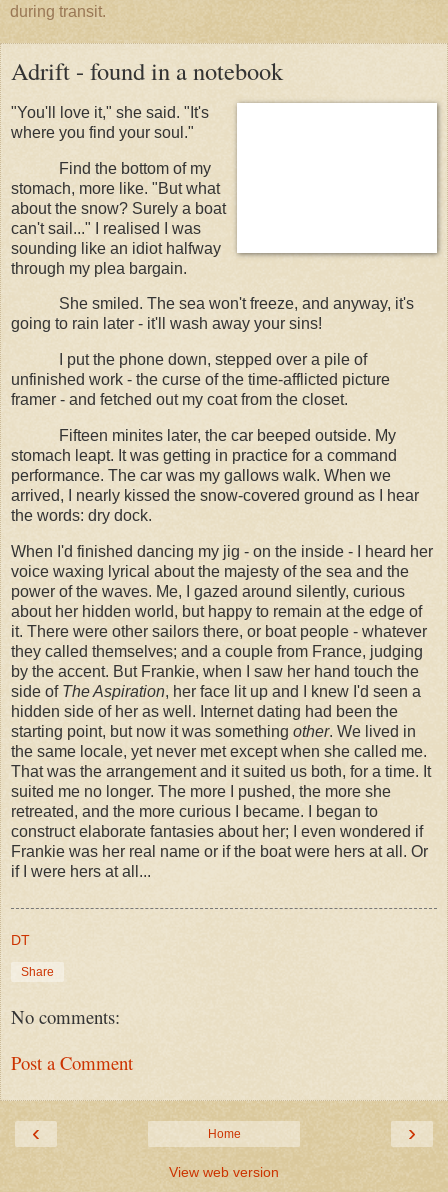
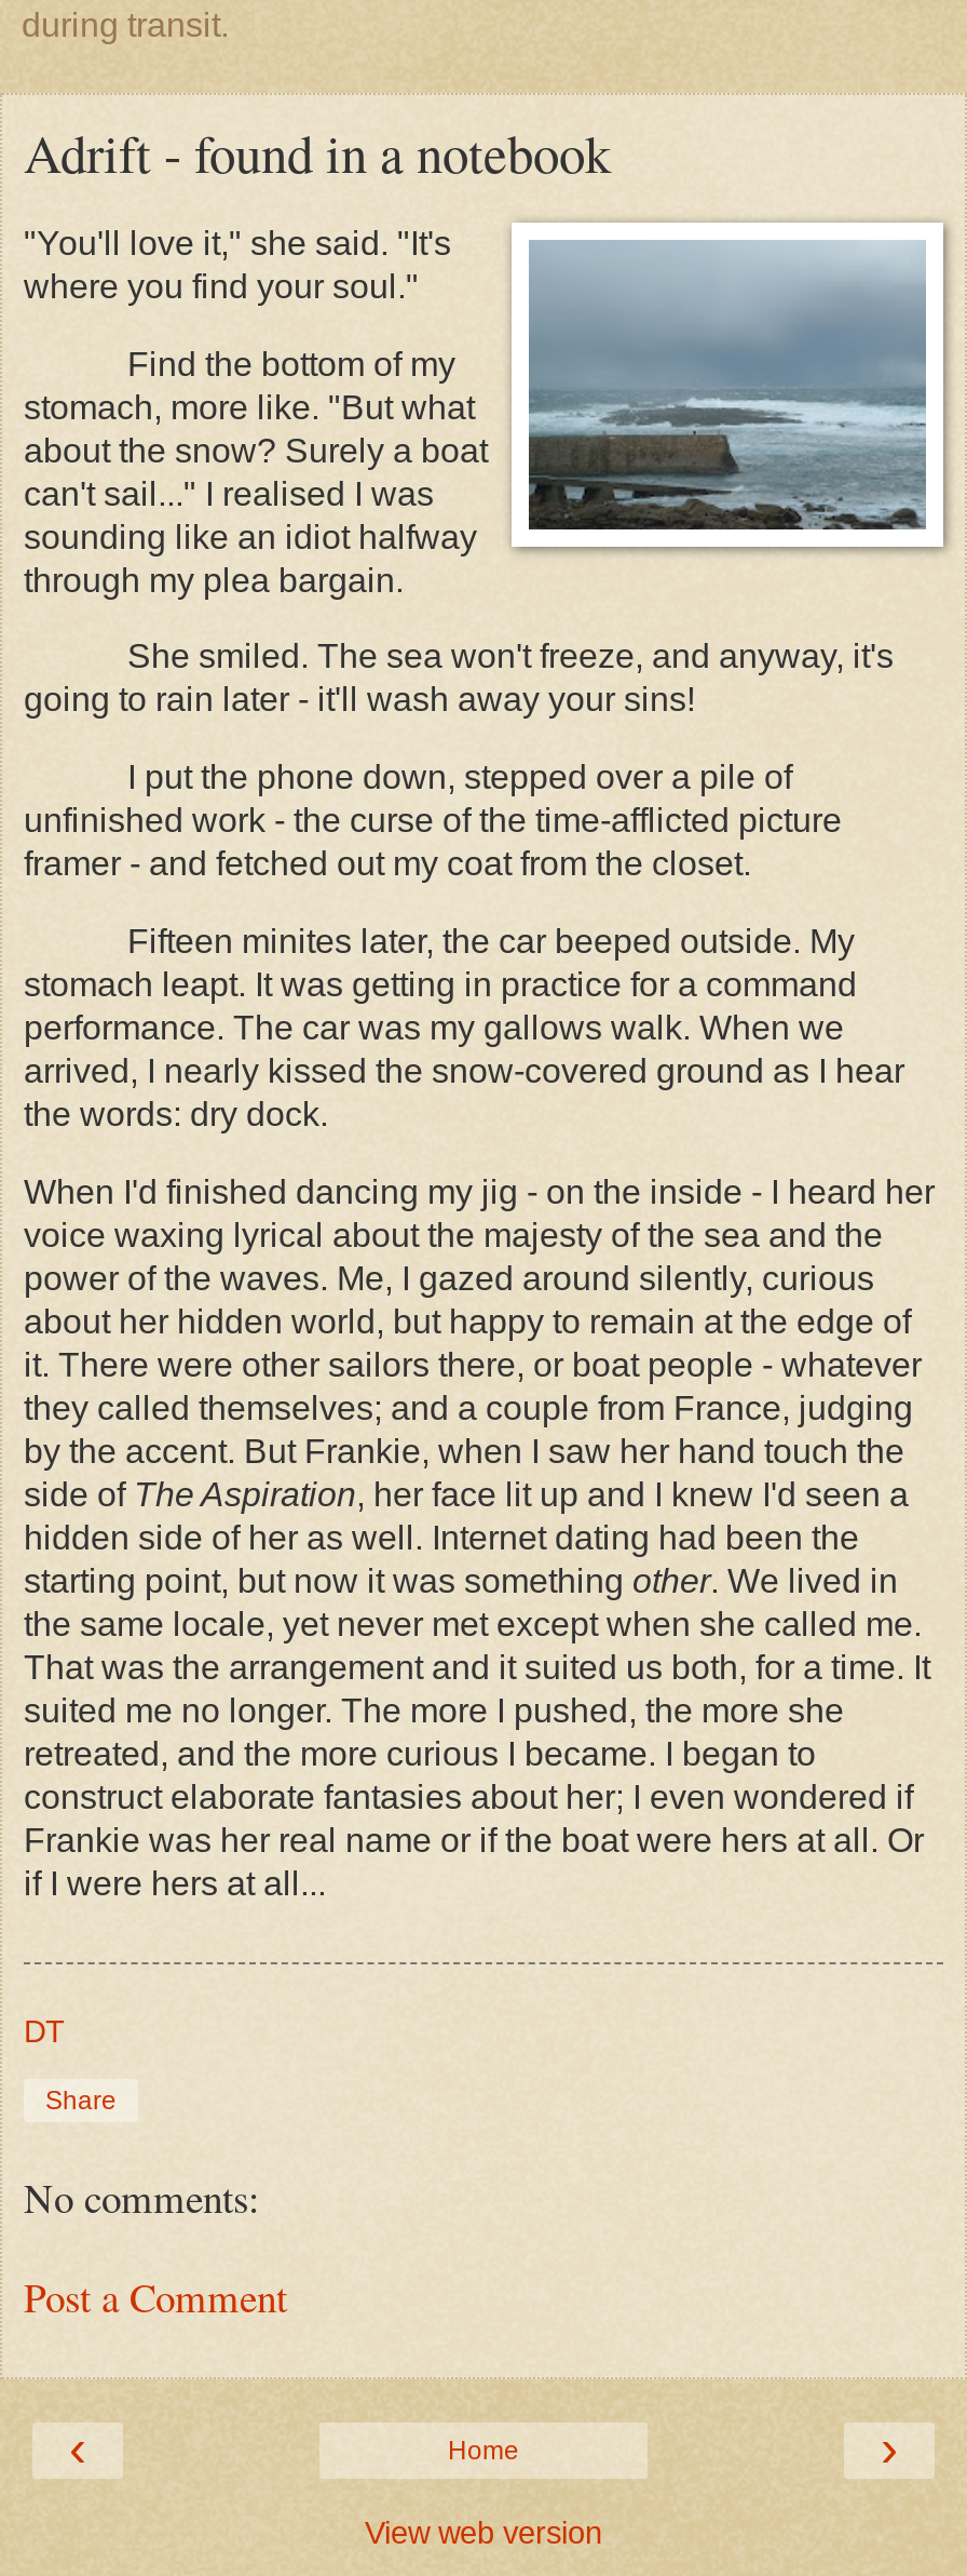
+ [image]
